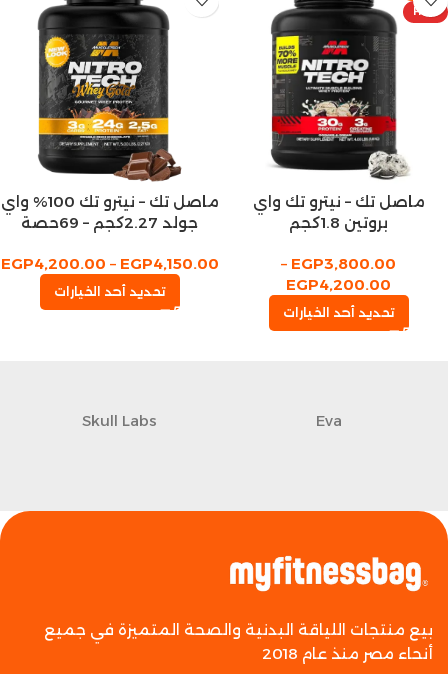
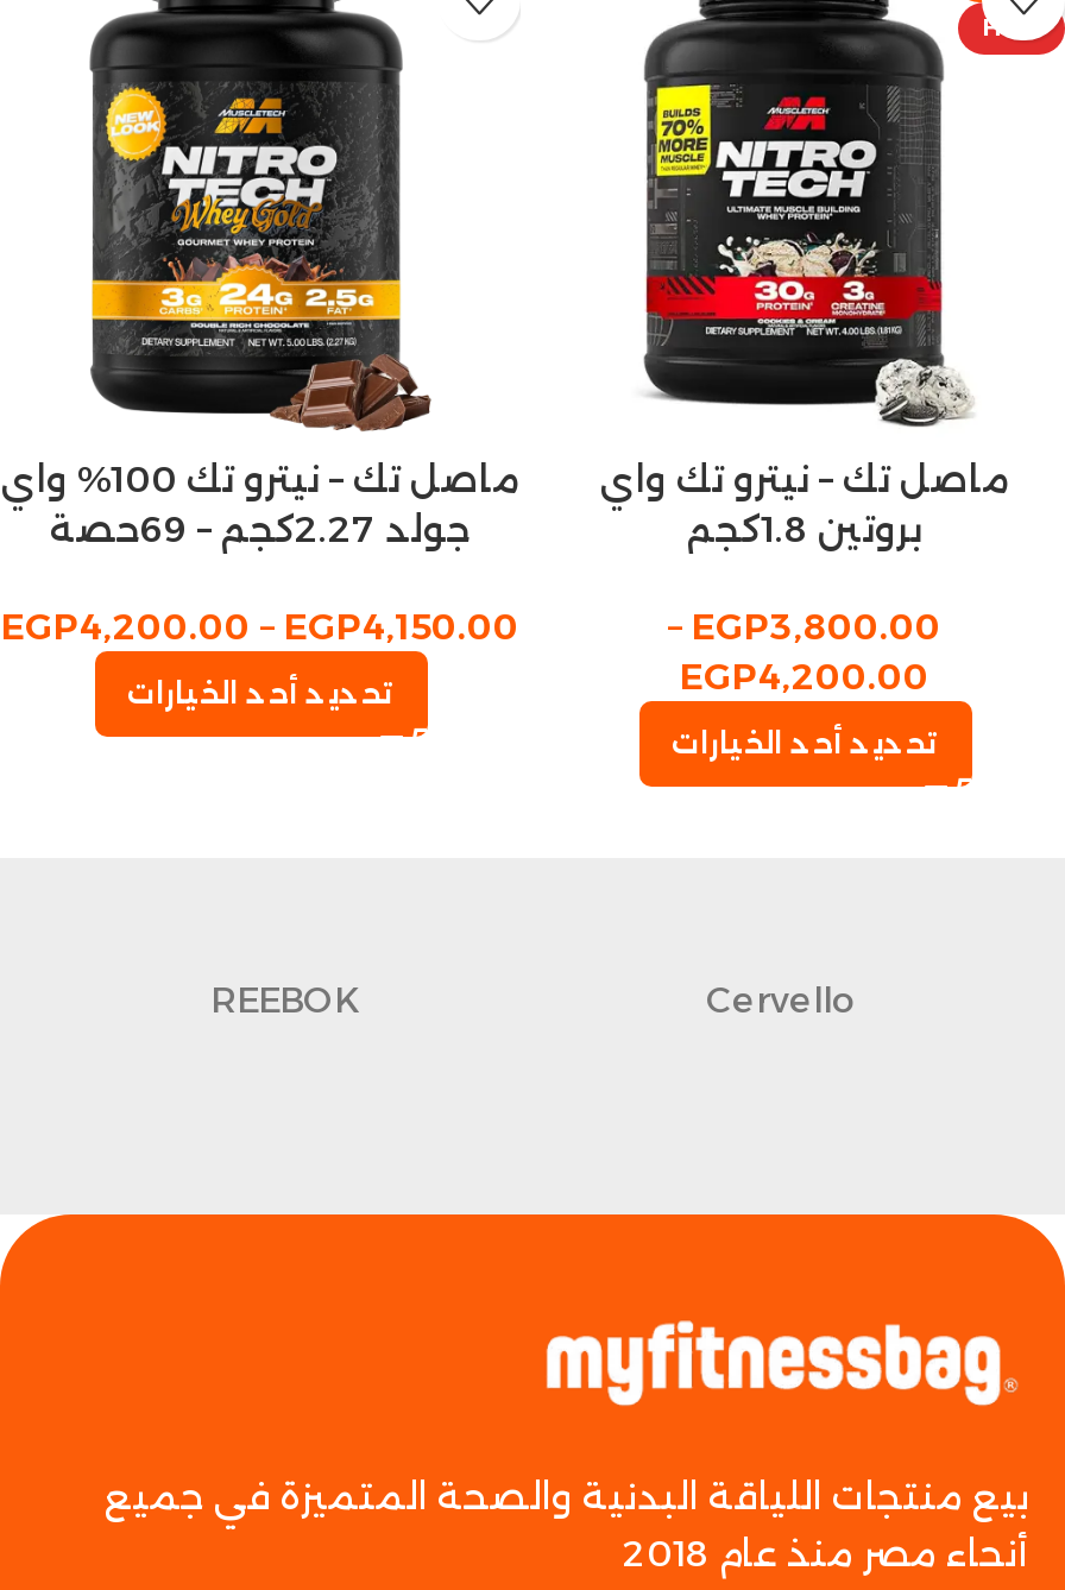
- Eva
- Skull Labs
+ Cervello
+ REEBOK
